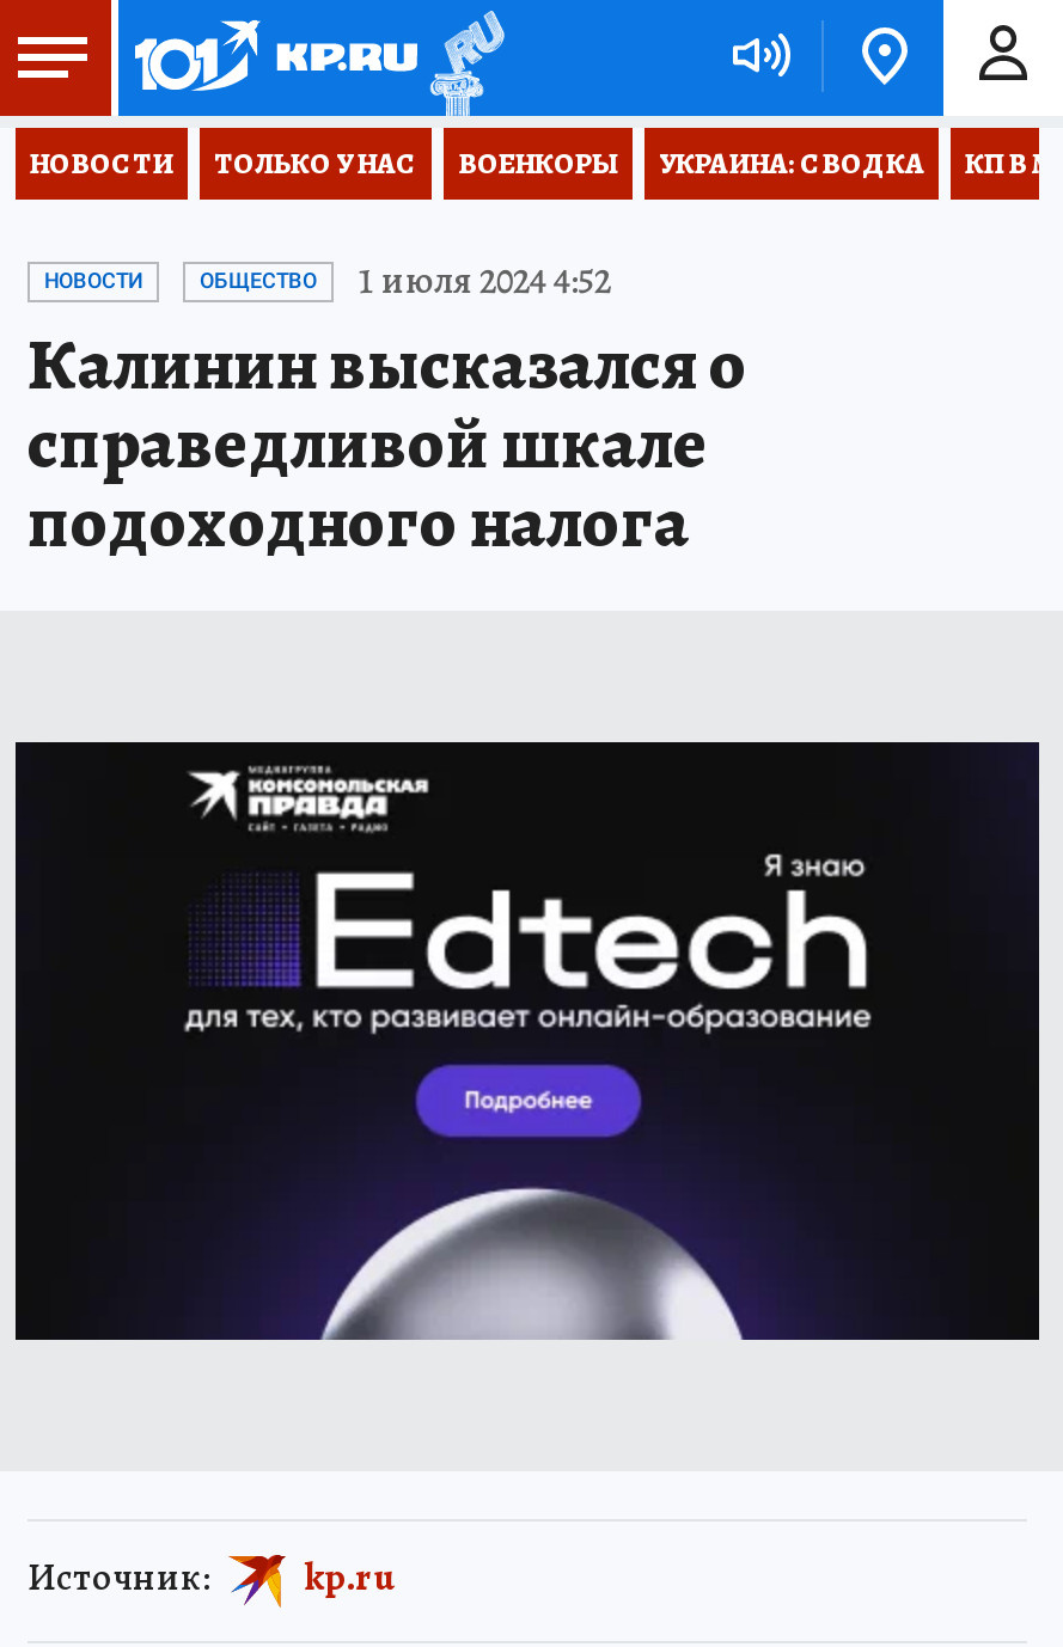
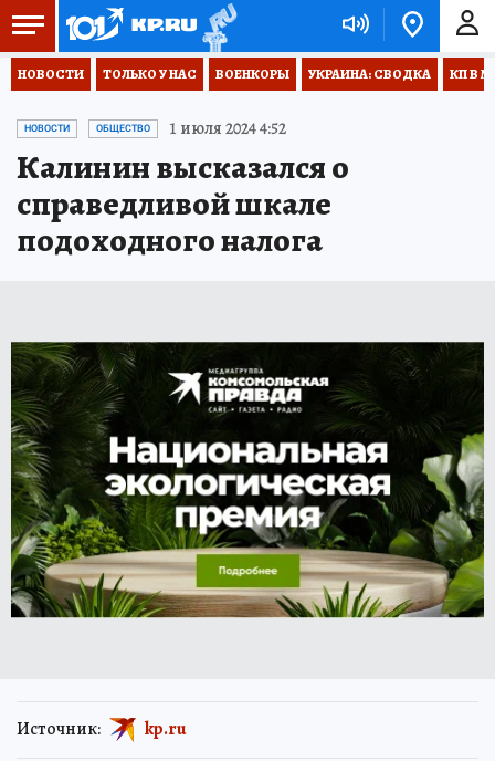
- [image]
+ [image]
